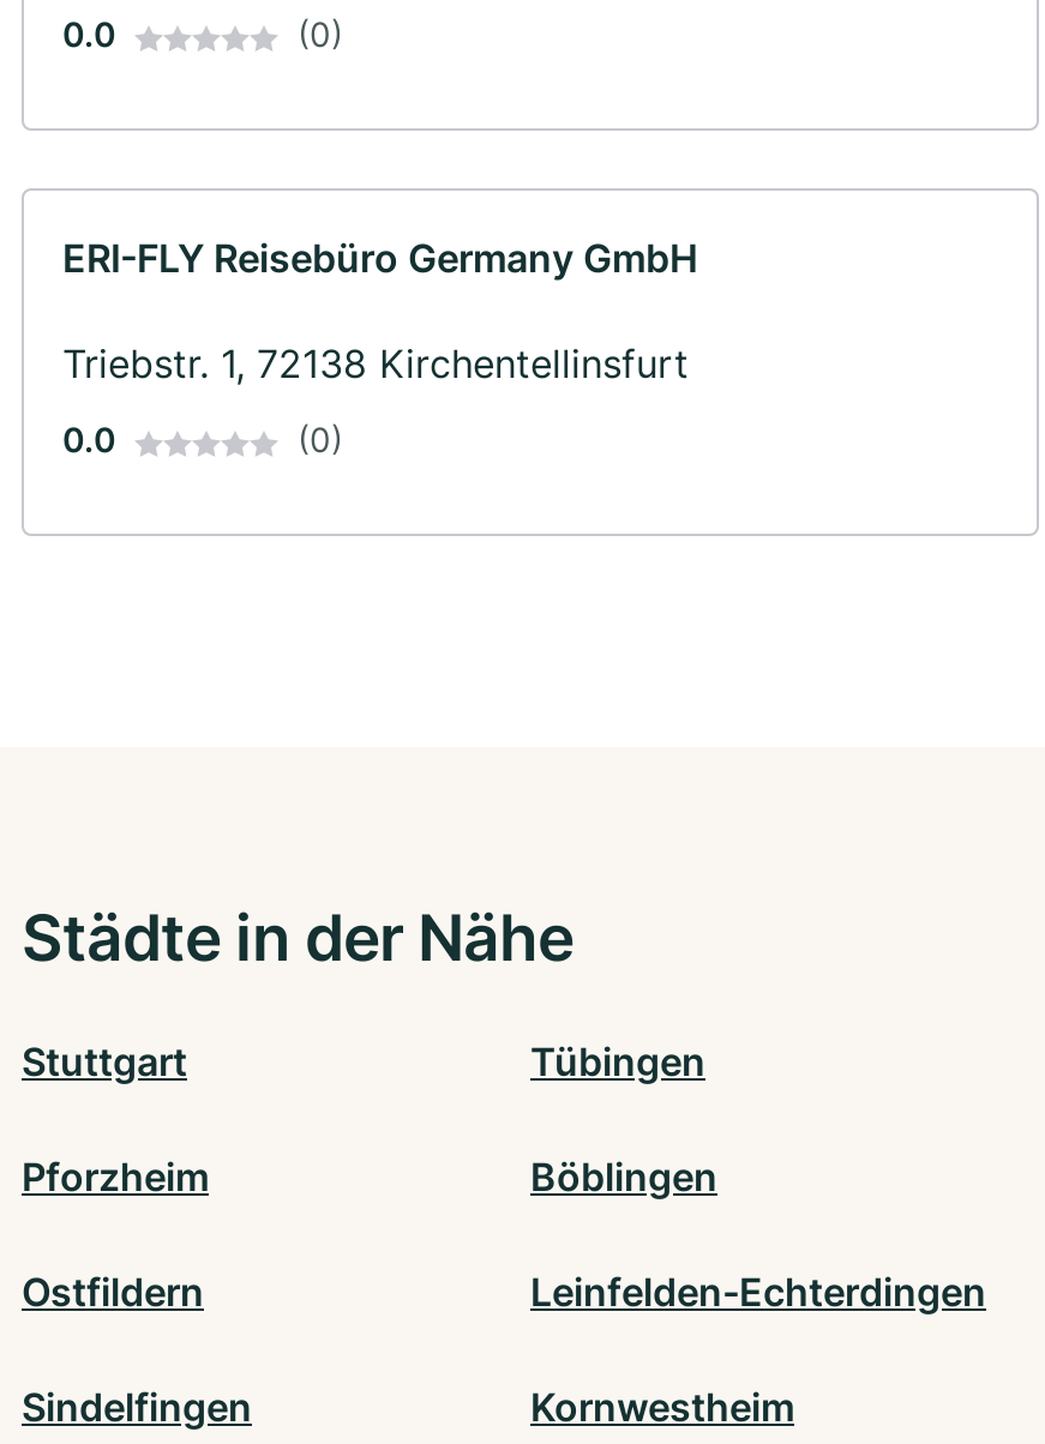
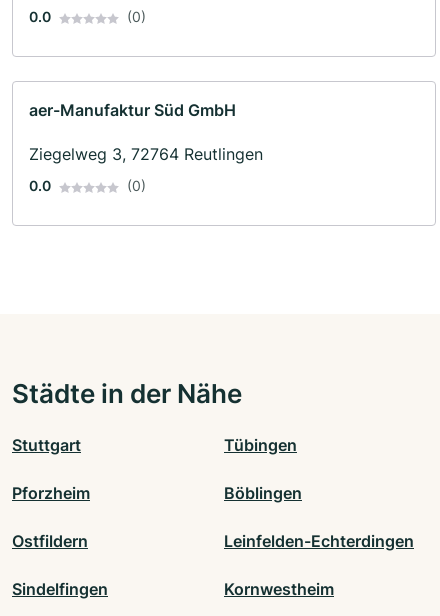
- ERI-FLY Reisebüro Germany GmbH
+ aer-Manufaktur Süd GmbH

- Triebstr. 1, 72138 Kirchentellinsfurt
+ Ziegelweg 3, 72764 Reutlingen
